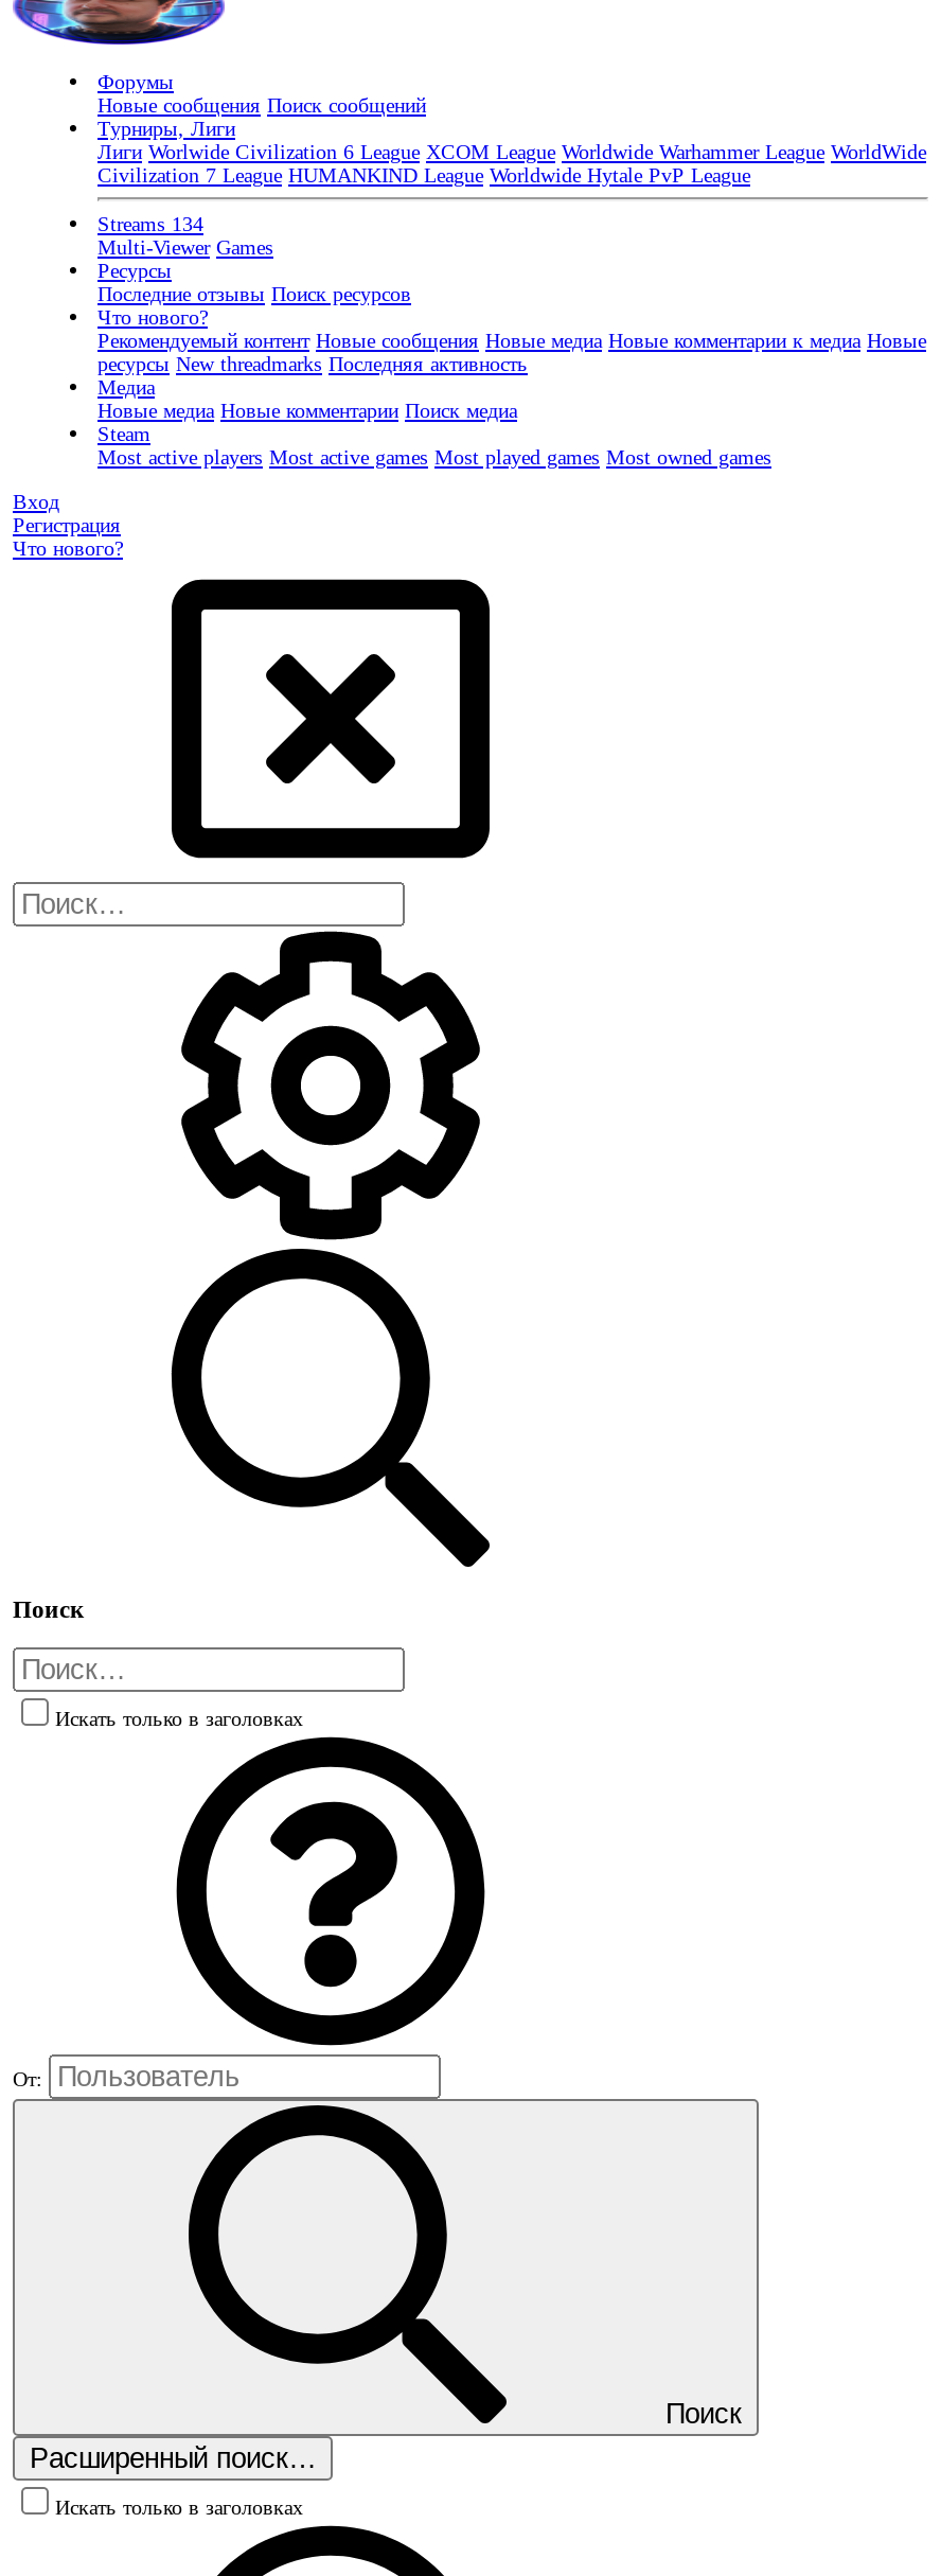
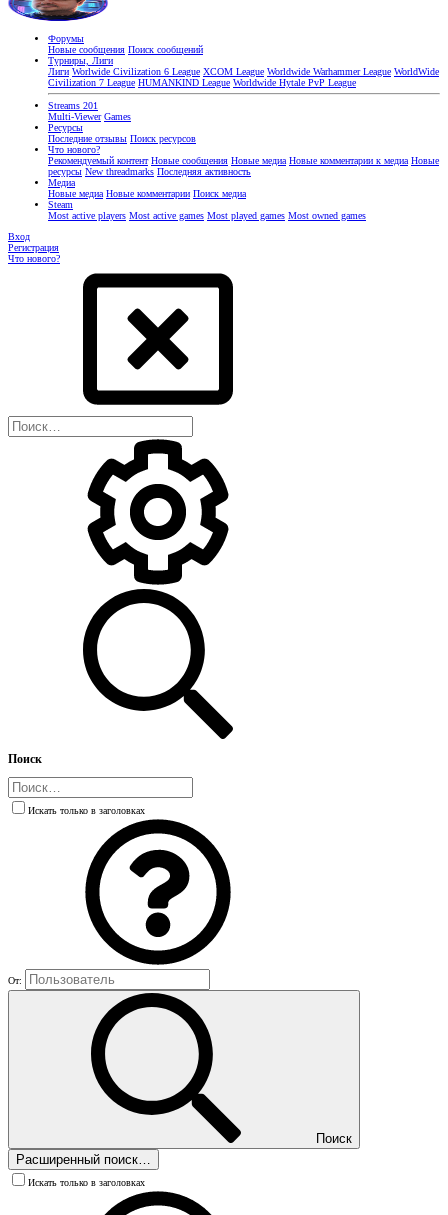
- Streams 134
+ Streams 201
